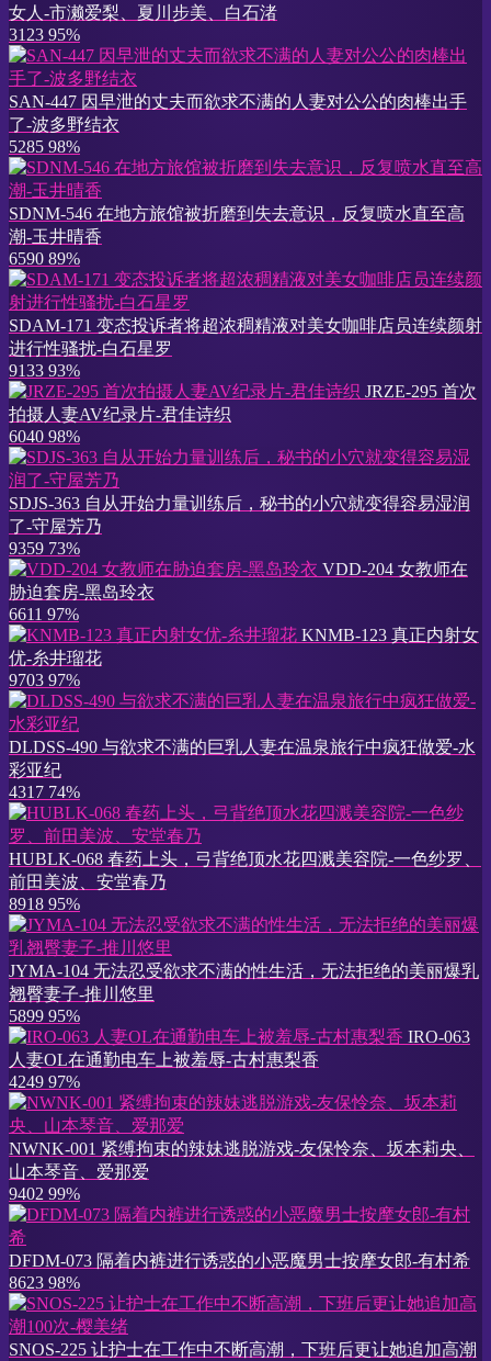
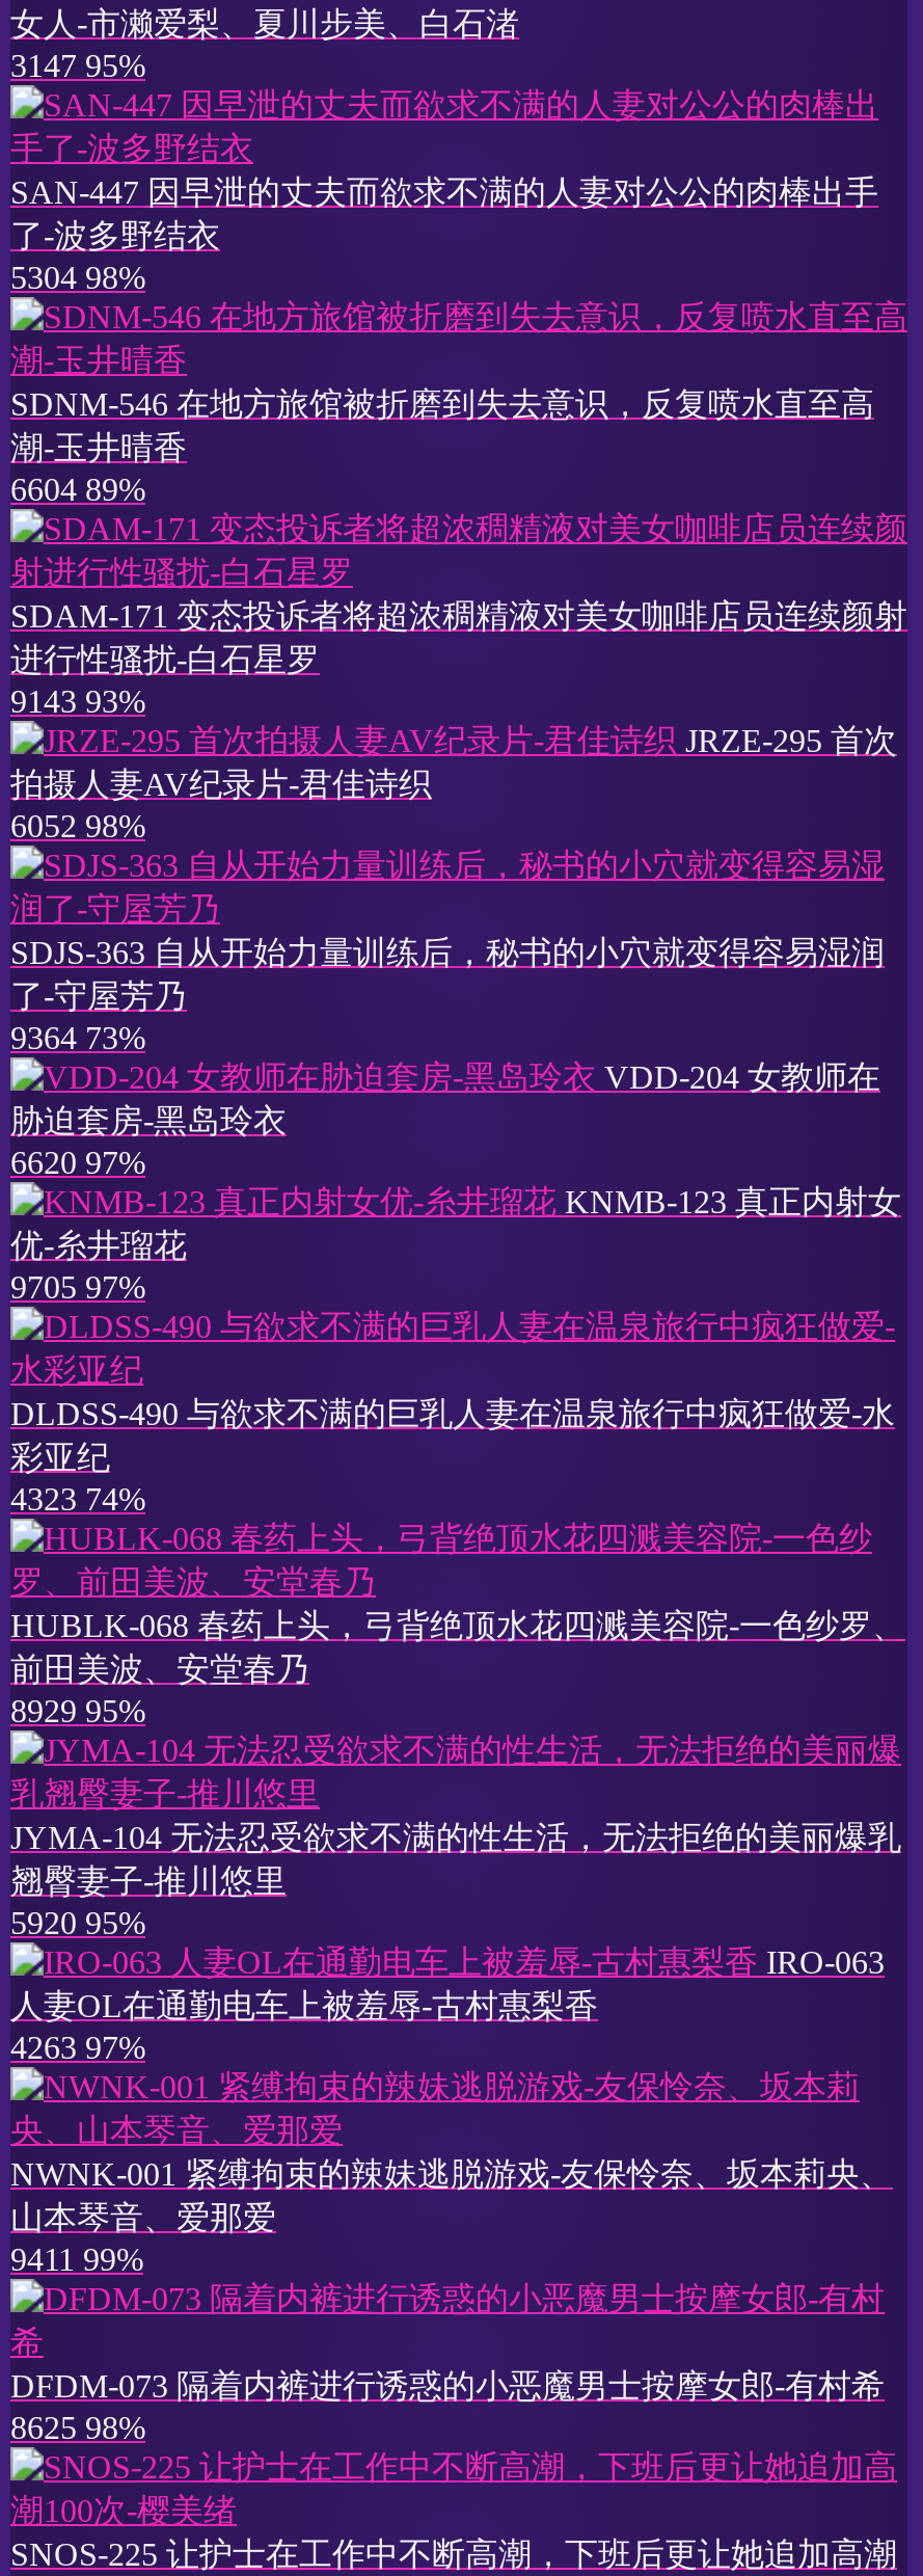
- 3123 95%
+ 3147 95%

- 5285 98%
+ 5304 98%

- 6590 89%
+ 6604 89%

- 9133 93%
+ 9143 93%

- 6040 98%
+ 6052 98%

- 9359 73%
+ 9364 73%

- 6611 97%
+ 6620 97%

- 9703 97%
+ 9705 97%

- 4317 74%
+ 4323 74%

- 8918 95%
+ 8929 95%

- 5899 95%
+ 5920 95%

- 4249 97%
+ 4263 97%

- 9402 99%
+ 9411 99%

- 8623 98%
+ 8625 98%
